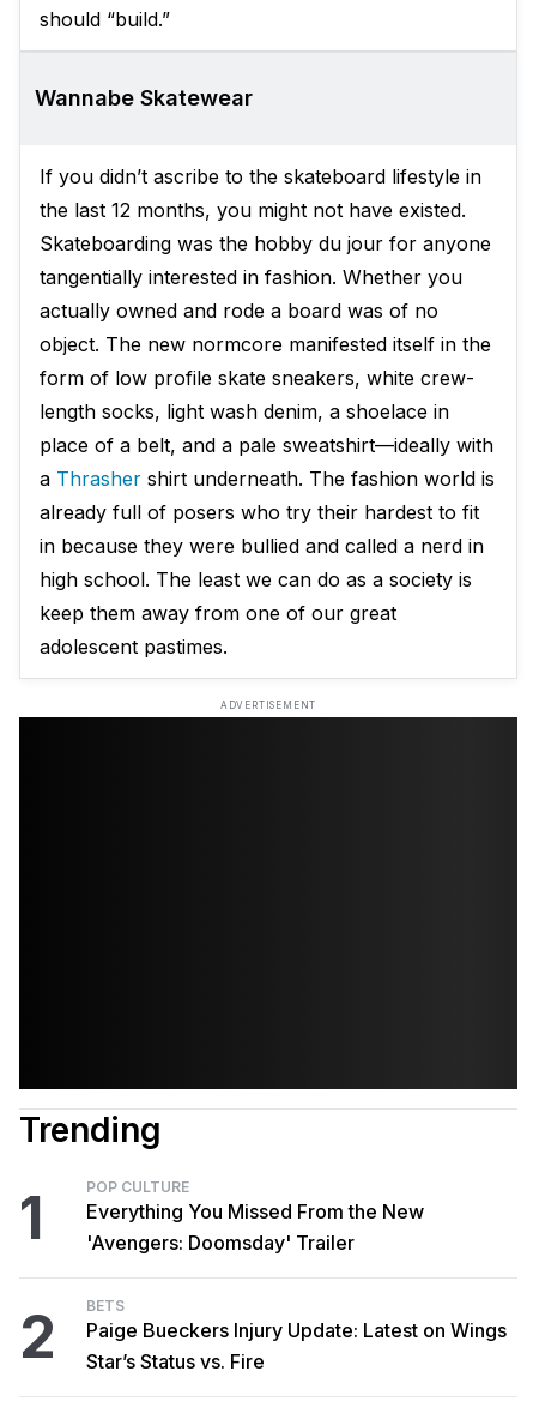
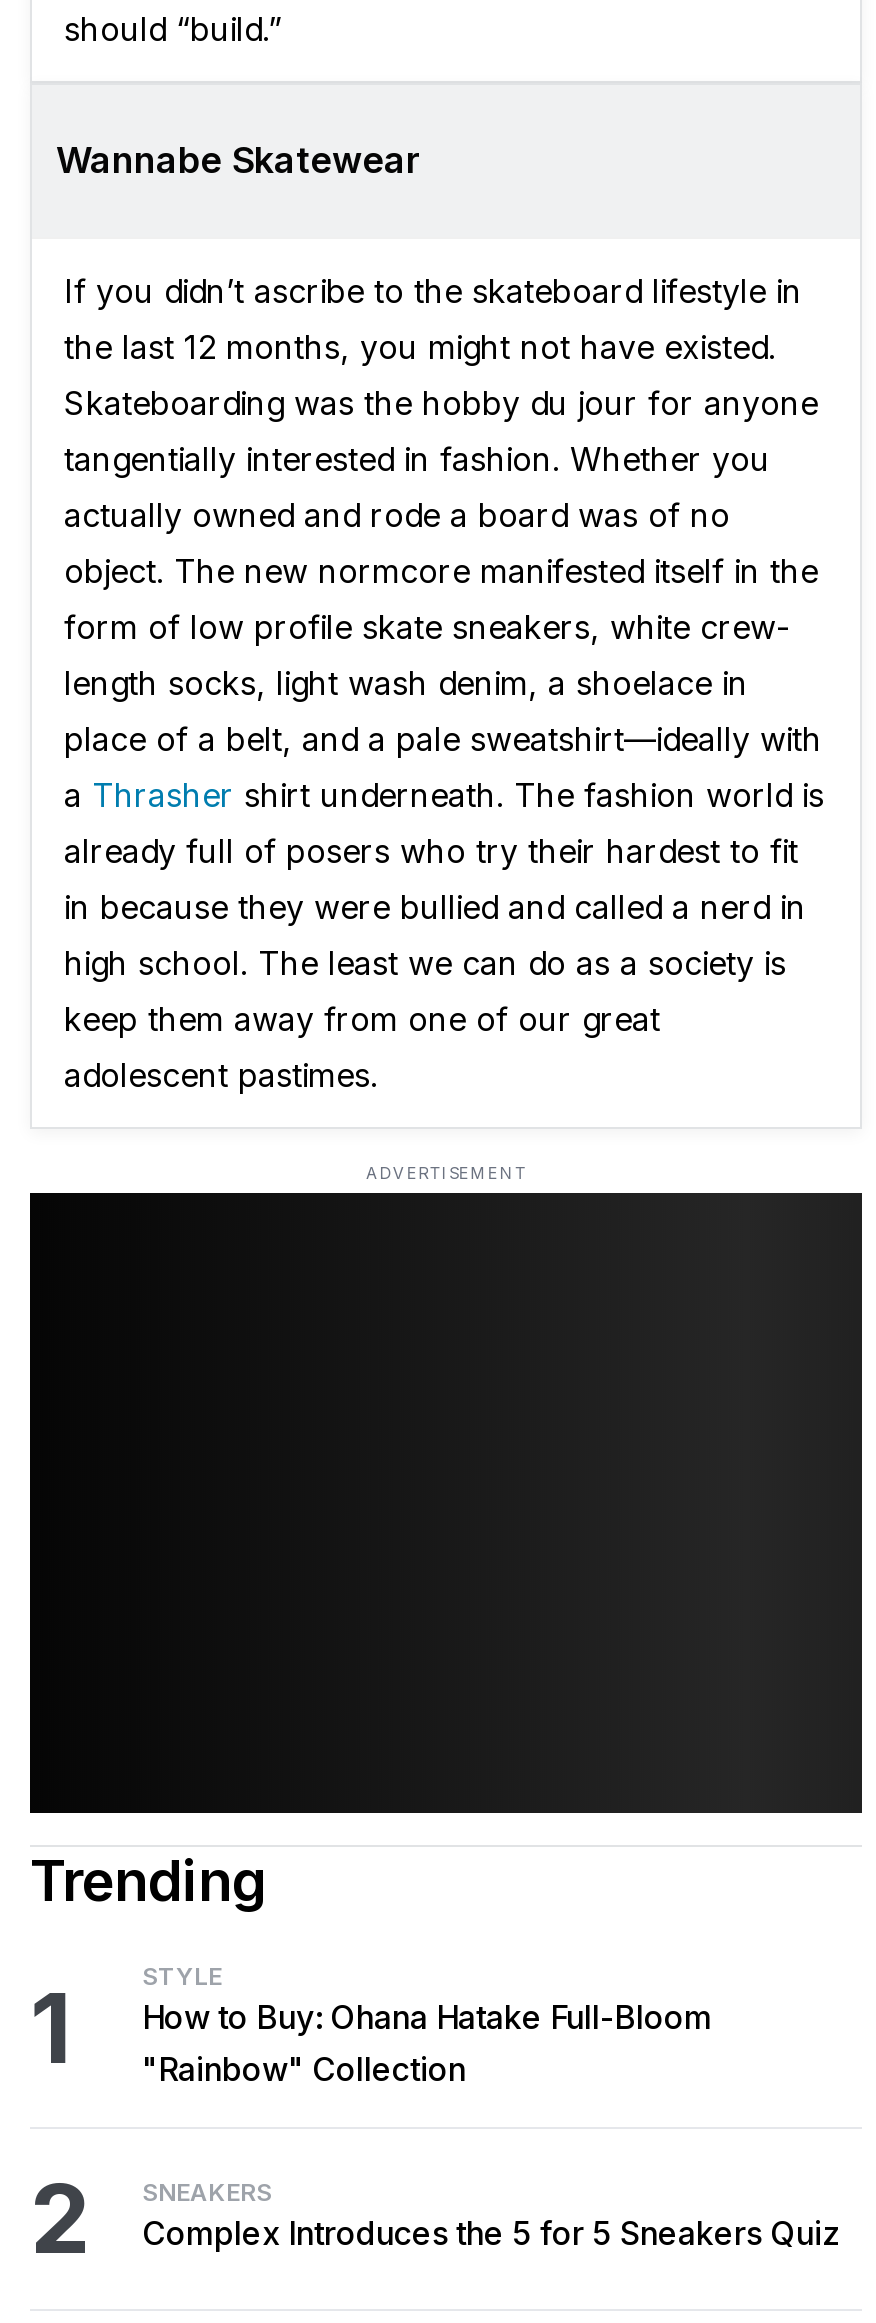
- POP CULTURE
- Everything You Missed From the New
- 'Avengers: Doomsday' Trailer
+ STYLE
+ How to Buy: Ohana Hatake Full-Bloom
+ "Rainbow" Collection

- BETS
- Paige Bueckers Injury Update: Latest on Wings
- Star’s Status vs. Fire
+ SNEAKERS
+ Complex Introduces the 5 for 5 Sneakers Quiz
